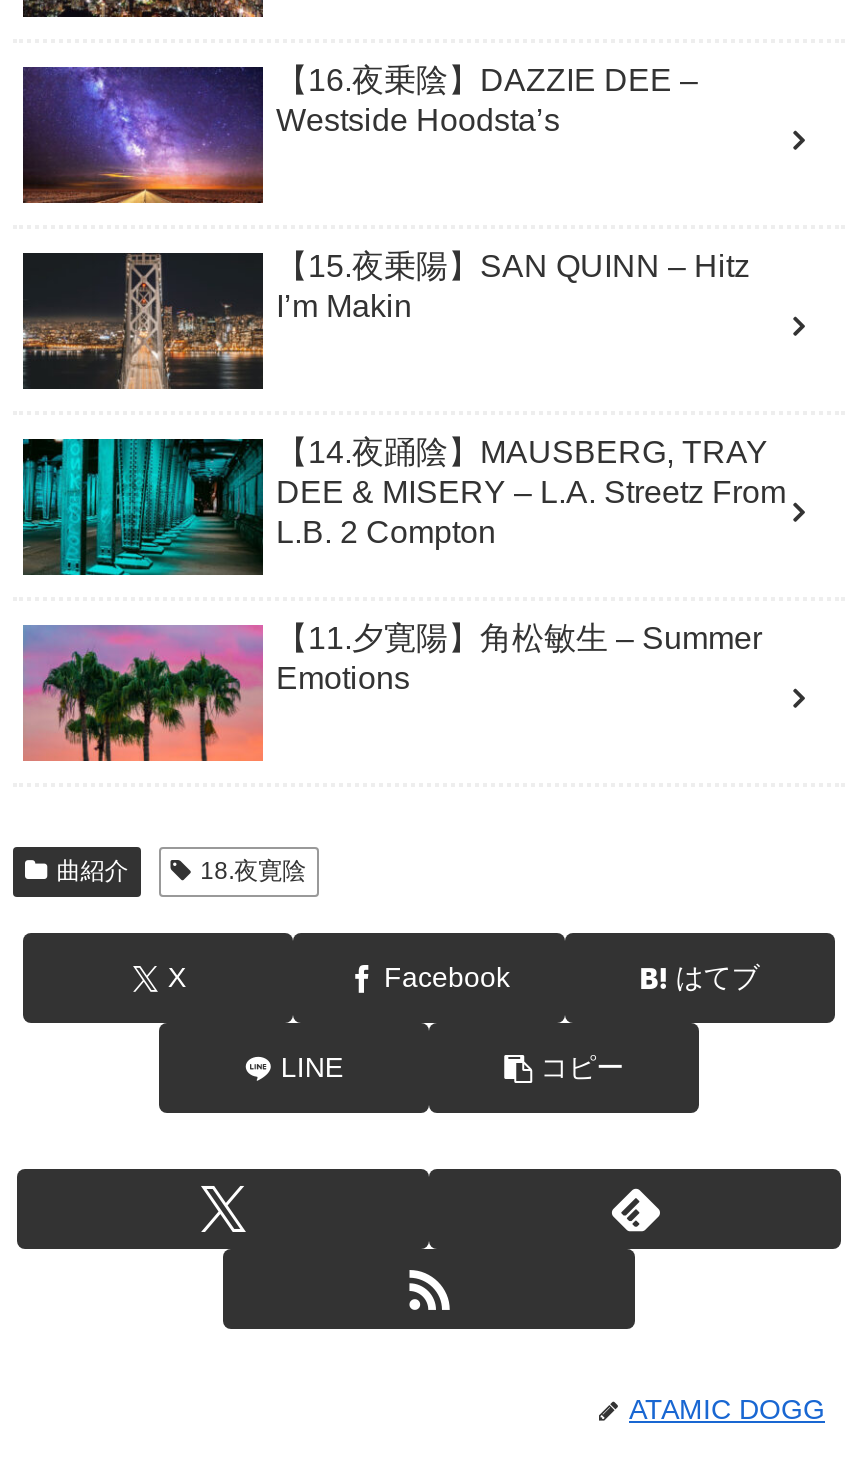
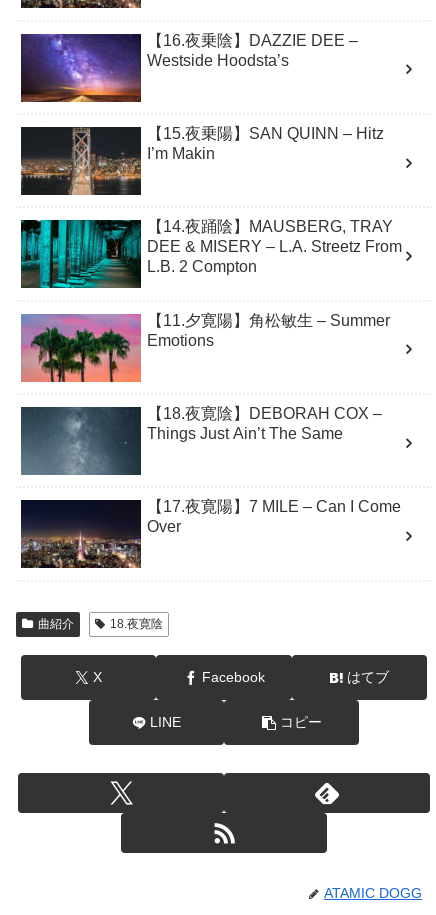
+ [image]
+ 【17.夜寛陽】7 MILE – Can I Come
+ Over

+ [image]
+ 【18.夜寛陰】DEBORAH COX –
+ Things Just Ain’t The Same
